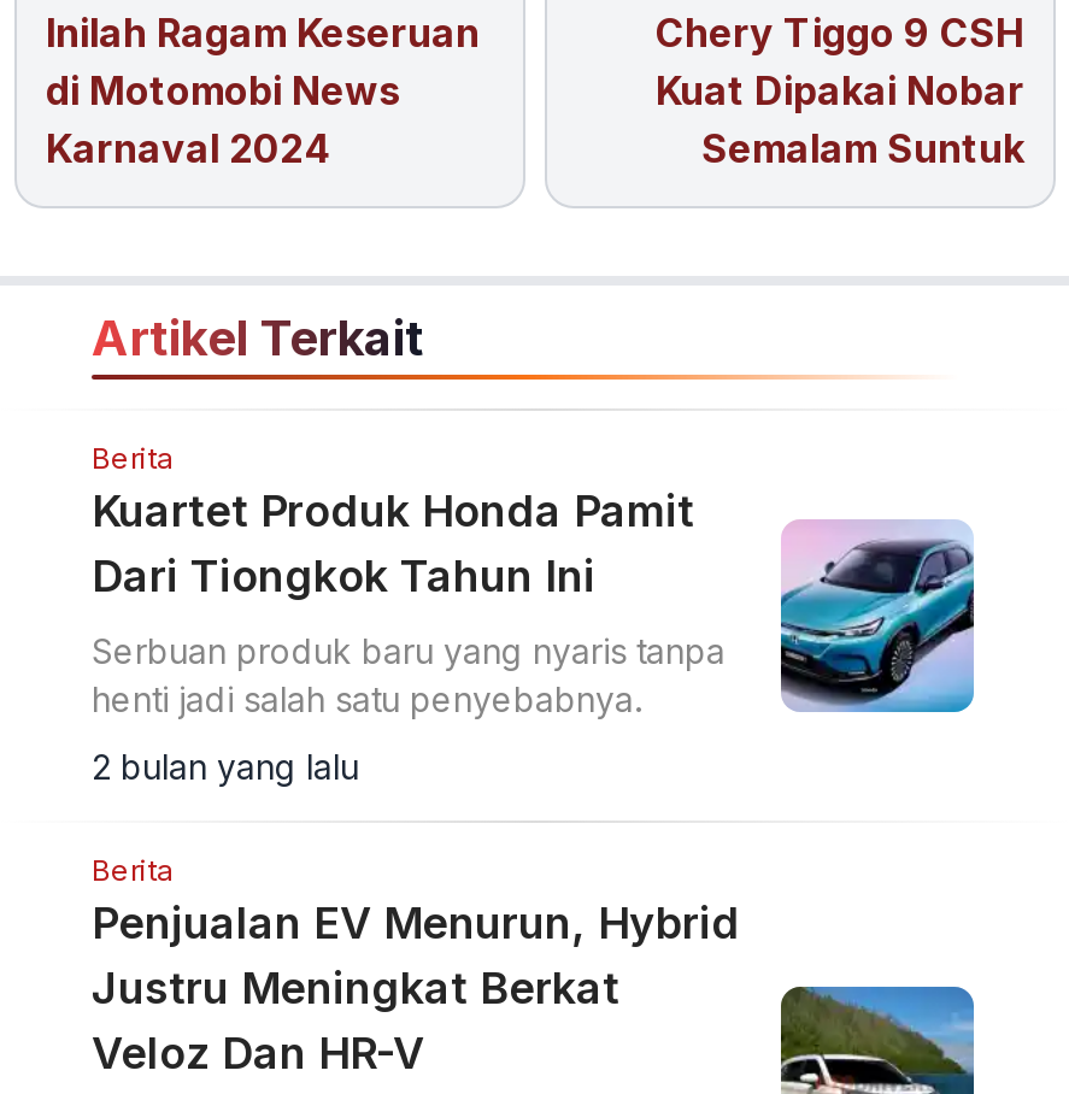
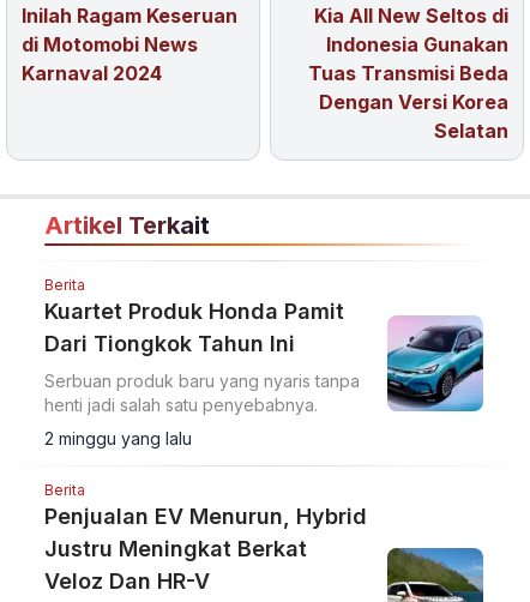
- Chery Tiggo 9 CSH
- Kuat Dipakai Nobar
- Semalam Suntuk
+ Kia All New Seltos di
+ Indonesia Gunakan
+ Tuas Transmisi Beda
+ Dengan Versi Korea
+ Selatan

- 2 bulan yang lalu
+ 2 minggu yang lalu
